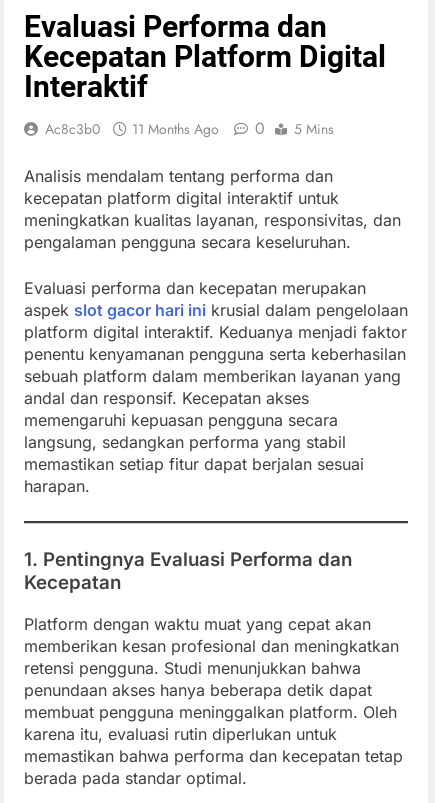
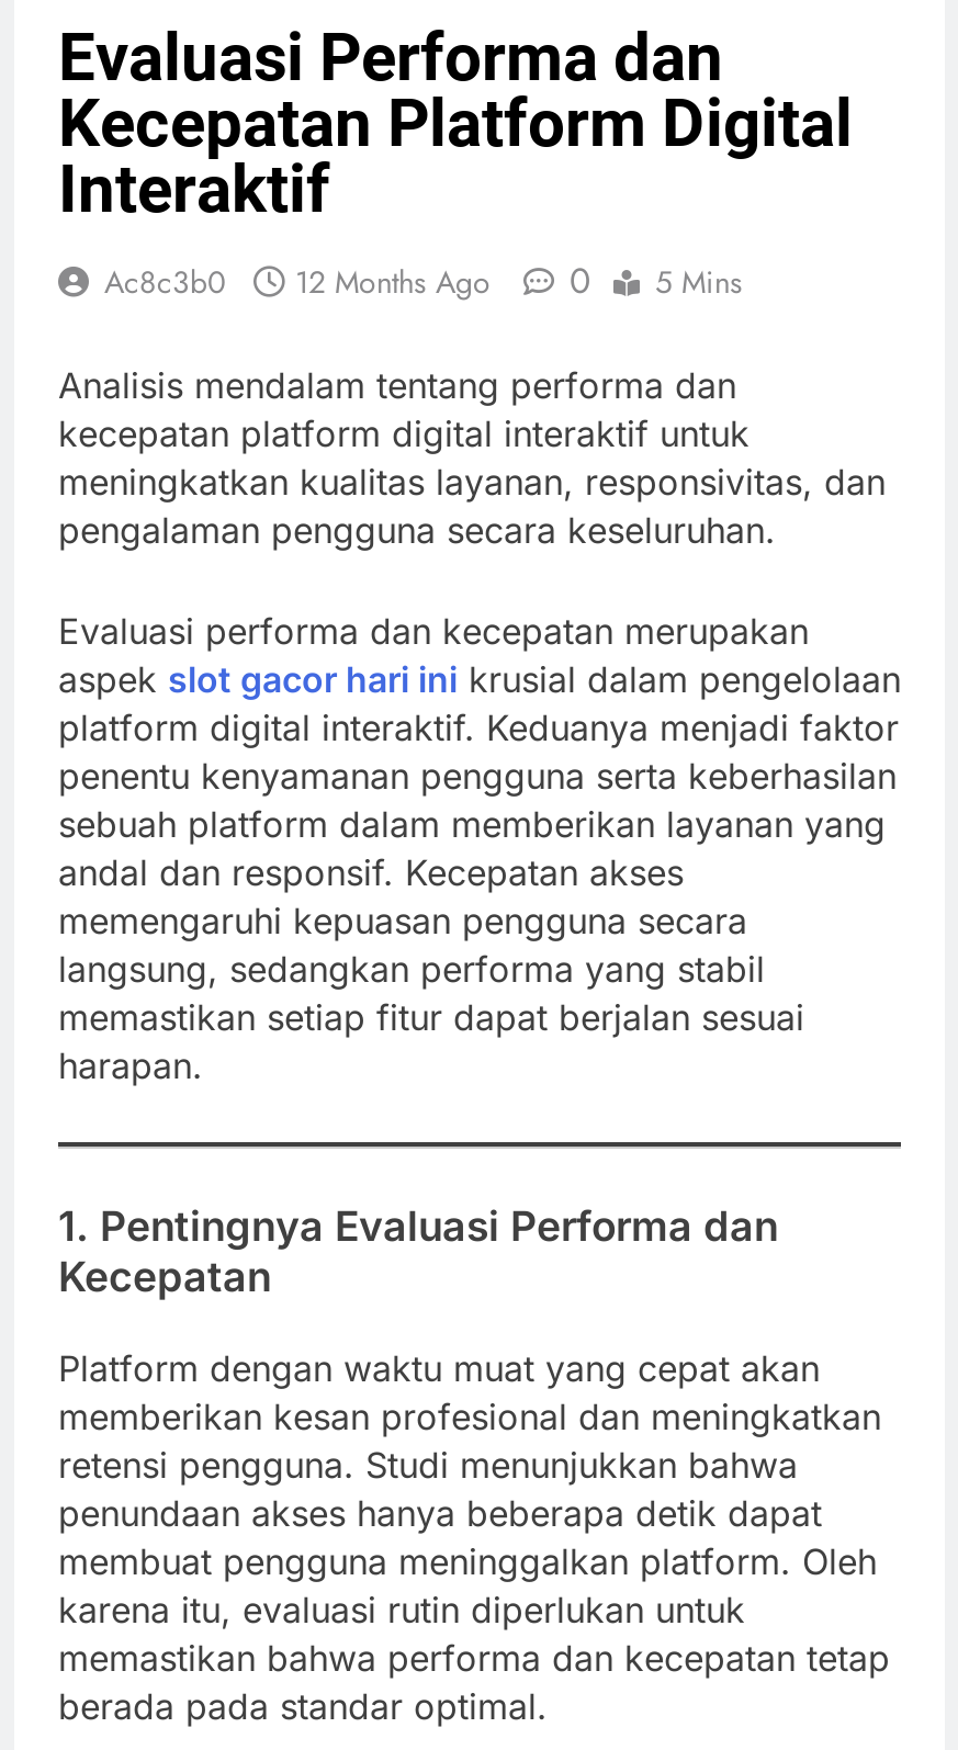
- Ac8c3b0 11 Months Ago 0 5 Mins
+ Ac8c3b0 12 Months Ago 0 5 Mins
